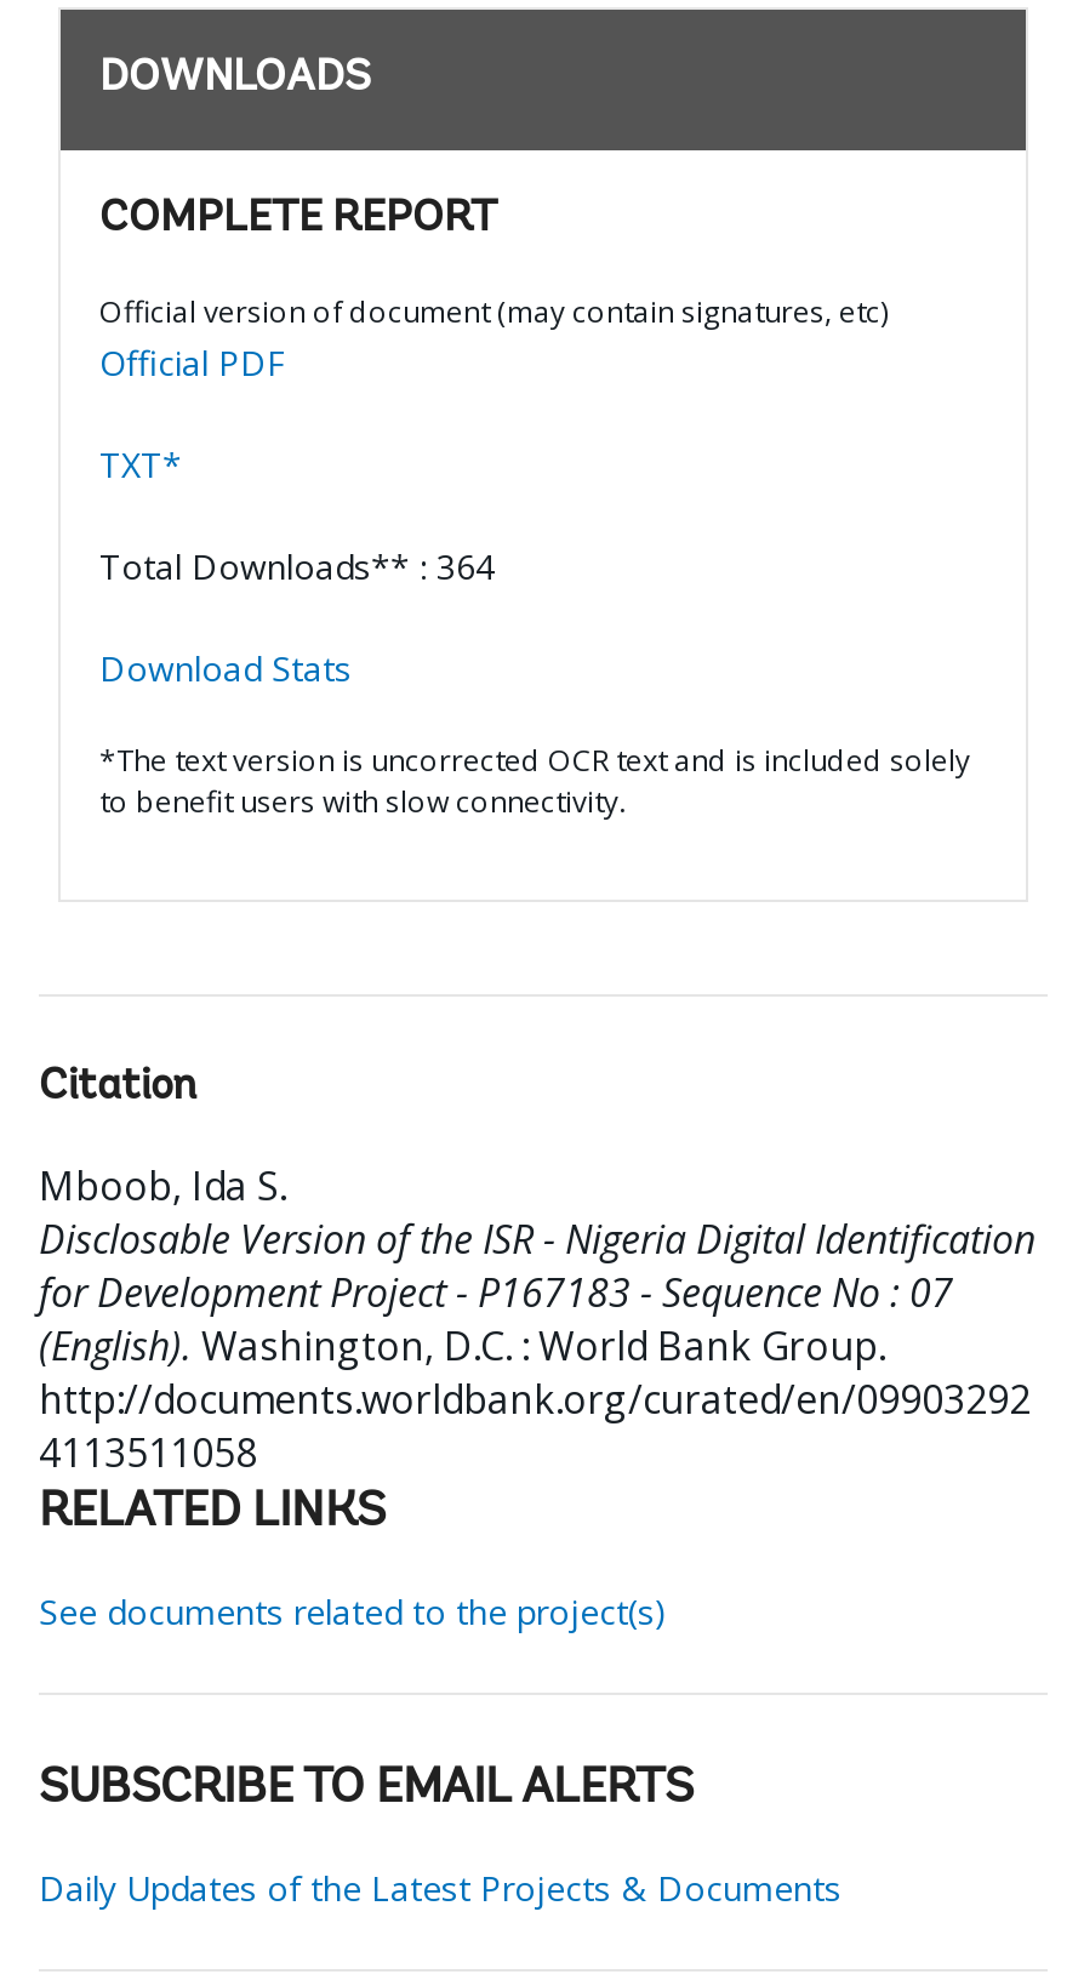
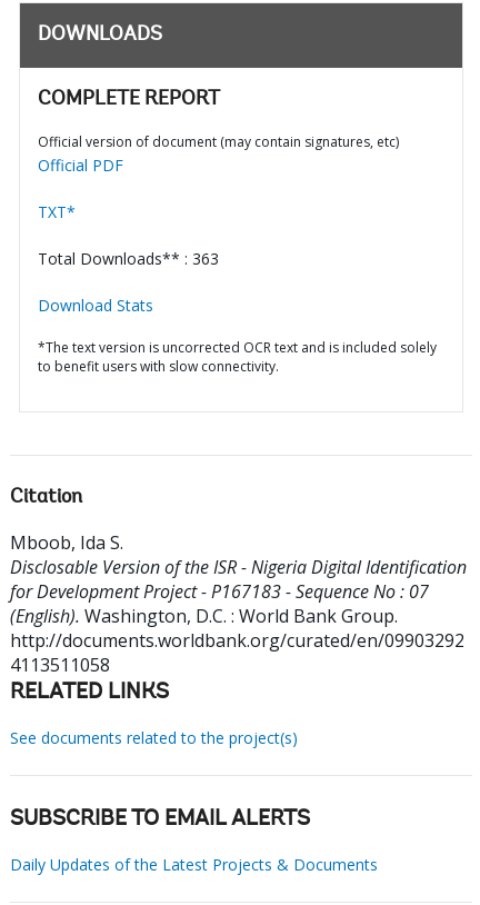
- Total Downloads** : 364
+ Total Downloads** : 363
